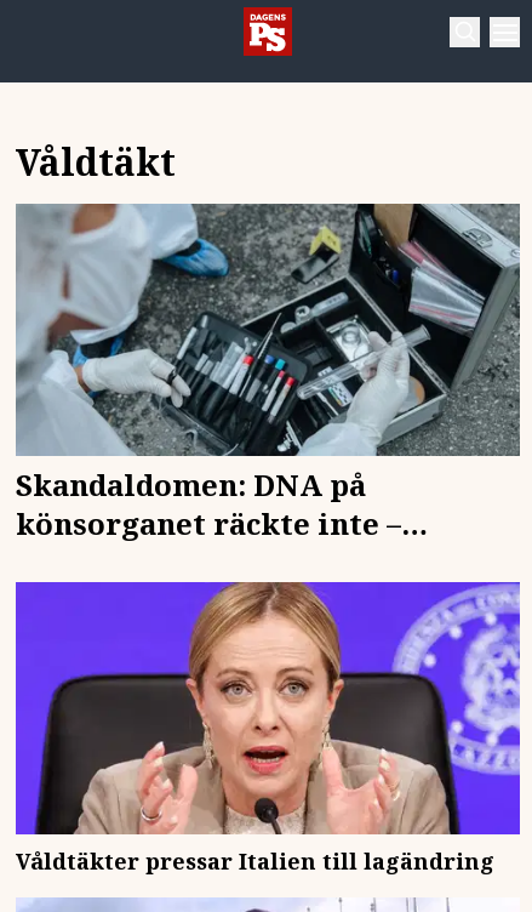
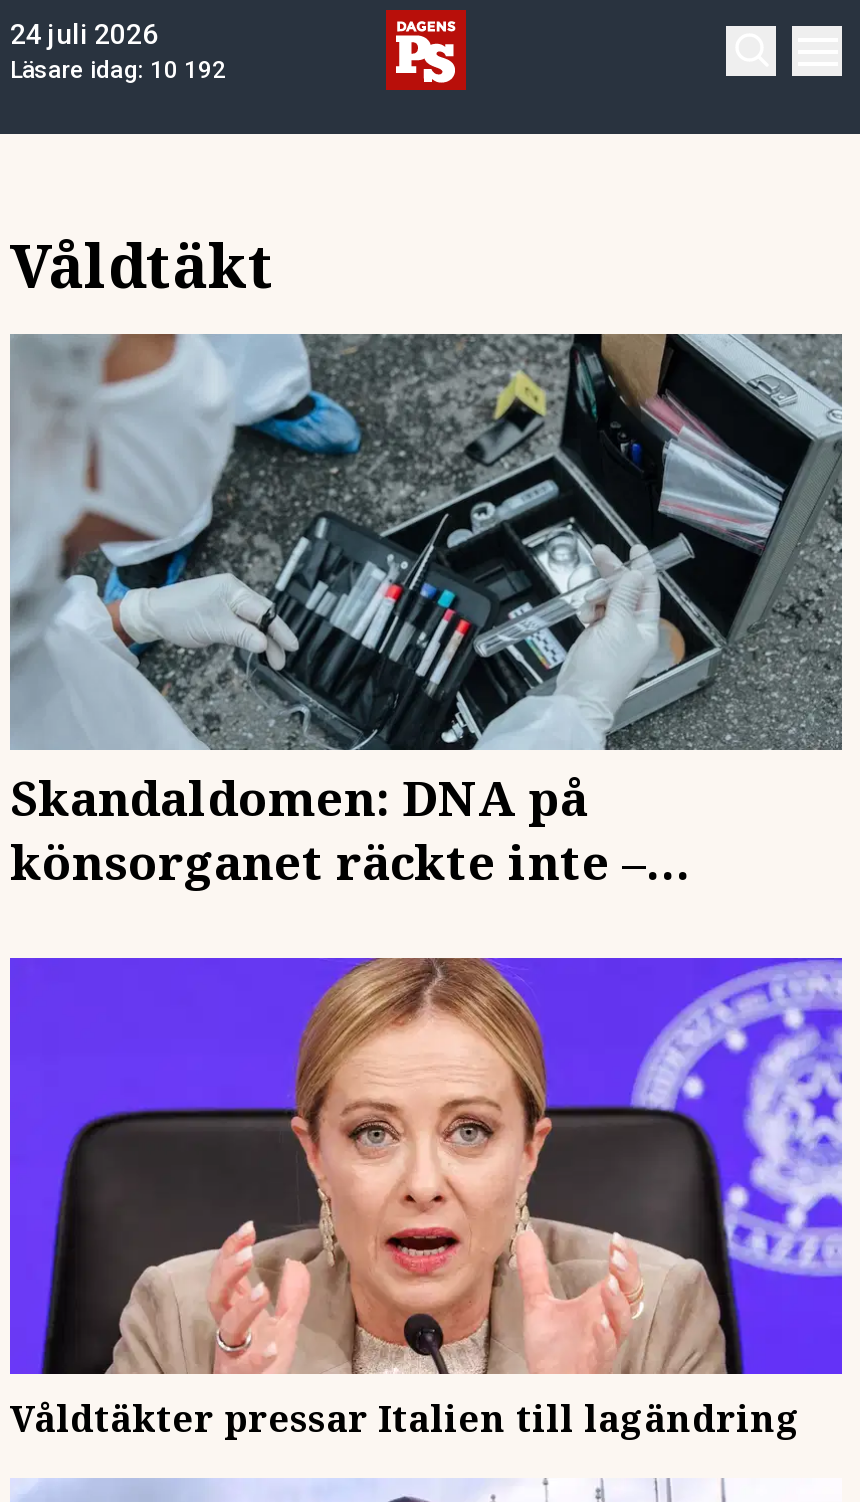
+ 24 juli 2026
+ Läsare idag: 10 192
